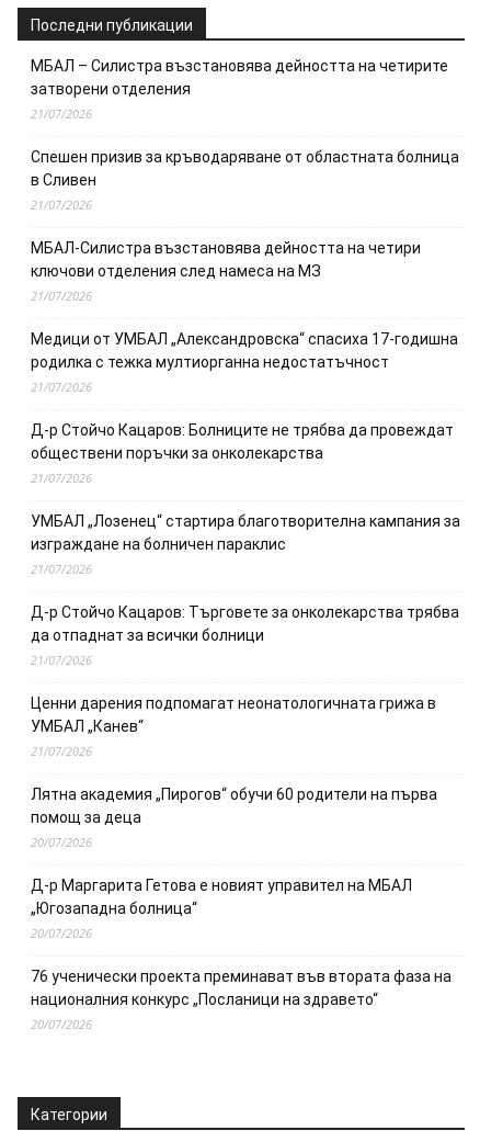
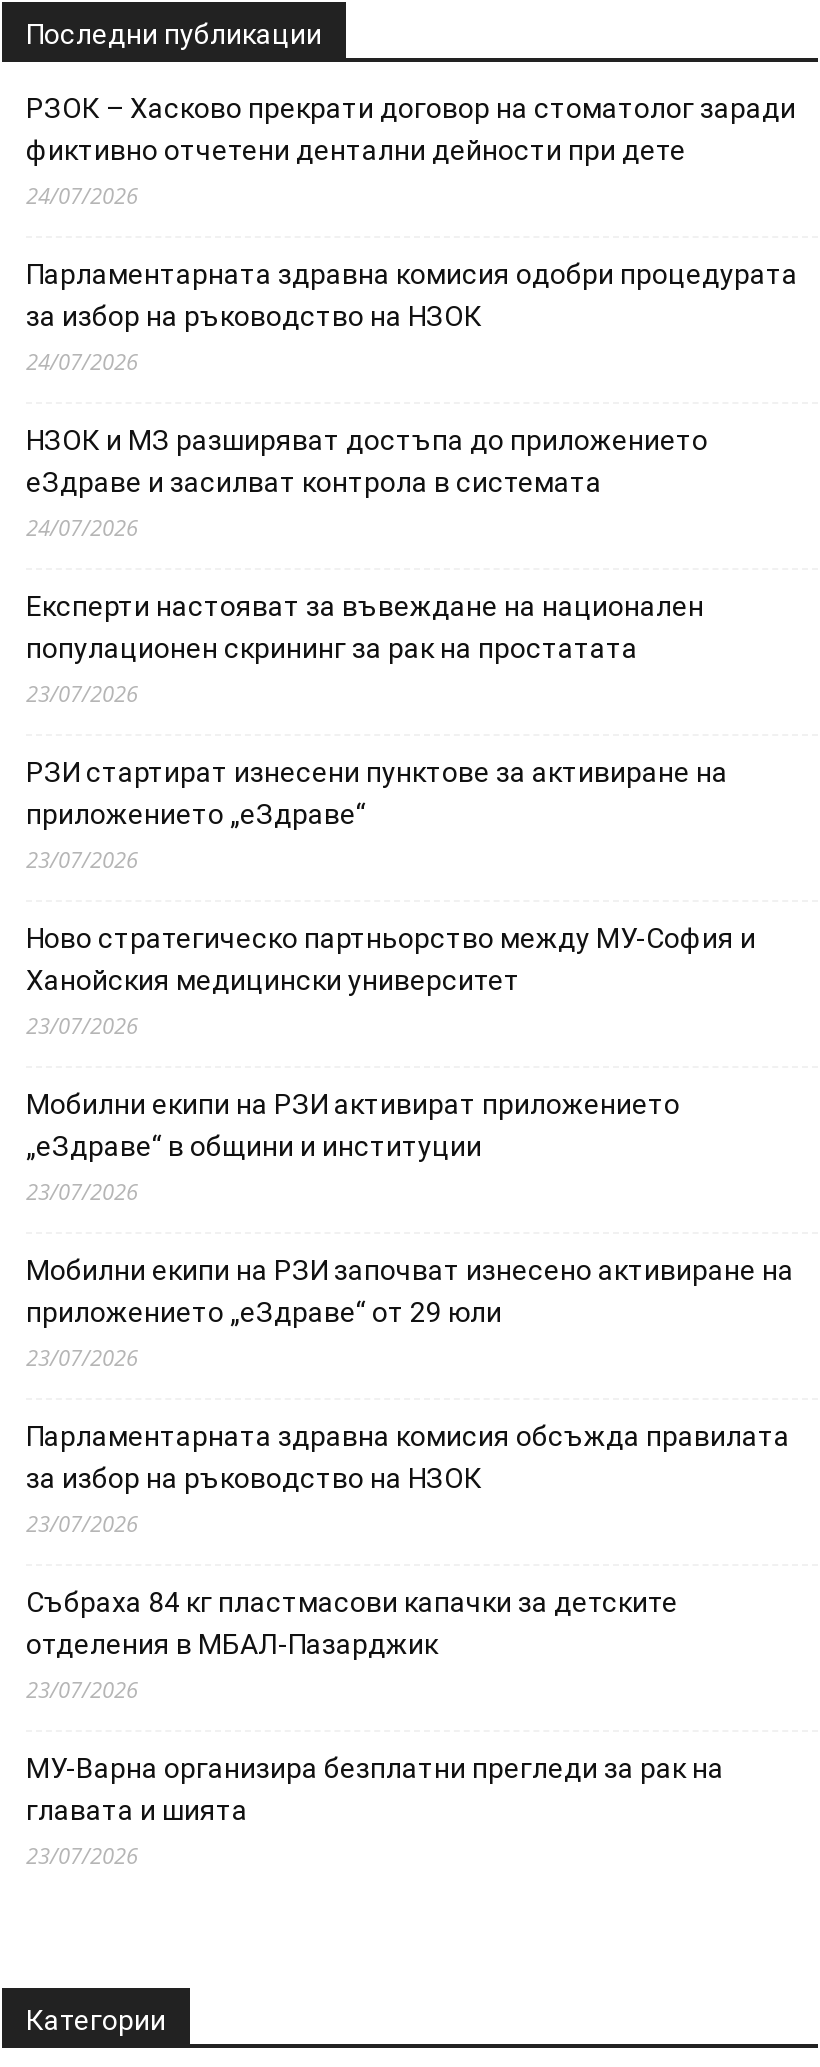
- МБАЛ – Силистра възстановява дейността на четирите
- затворени отделения
- 21/07/2026
+ РЗОК – Хасково прекрати договор на стоматолог заради
+ фиктивно отчетени дентални дейности при дете
+ 24/07/2026

- Спешен призив за кръводаряване от областната болница
- в Сливен
- 21/07/2026
+ Парламентарната здравна комисия одобри процедурата
+ за избор на ръководство на НЗОК
+ 24/07/2026

- МБАЛ-Силистра възстановява дейността на четири
- ключови отделения след намеса на МЗ
- 21/07/2026
+ НЗОК и МЗ разширяват достъпа до приложението
+ еЗдраве и засилват контрола в системата
+ 24/07/2026

- Медици от УМБАЛ „Александровска“ спасиха 17-годишна
- родилка с тежка мултиорганна недостатъчност
- 21/07/2026
+ Експерти настояват за въвеждане на национален
+ популационен скрининг за рак на простатата
+ 23/07/2026

- Д-р Стойчо Кацаров: Болниците не трябва да провеждат
- обществени поръчки за онколекарства
- 21/07/2026
+ РЗИ стартират изнесени пунктове за активиране на
+ приложението „еЗдраве“
+ 23/07/2026

- УМБАЛ „Лозенец“ стартира благотворителна кампания за
- изграждане на болничен параклис
- 21/07/2026
+ Ново стратегическо партньорство между МУ-София и
+ Ханойския медицински университет
+ 23/07/2026

- Д-р Стойчо Кацаров: Търговете за онколекарства трябва
- да отпаднат за всички болници
- 21/07/2026
+ Мобилни екипи на РЗИ активират приложението
+ „еЗдраве“ в общини и институции
+ 23/07/2026

- Ценни дарения подпомагат неонатологичната грижа в
- УМБАЛ „Канев“
- 21/07/2026
+ Мобилни екипи на РЗИ започват изнесено активиране на
+ приложението „еЗдраве“ от 29 юли
+ 23/07/2026

- Лятна академия „Пирогов“ обучи 60 родители на първа
- помощ за деца
- 20/07/2026
+ Парламентарната здравна комисия обсъжда правилата
+ за избор на ръководство на НЗОК
+ 23/07/2026

- Д-р Маргарита Гетова е новият управител на МБАЛ
- „Югозападна болница“
- 20/07/2026
+ Събраха 84 кг пластмасови капачки за детските
+ отделения в МБАЛ-Пазарджик
+ 23/07/2026

- 76 ученически проекта преминават във втората фаза на
- националния конкурс „Посланици на здравето“
- 20/07/2026
+ МУ-Варна организира безплатни прегледи за рак на
+ главата и шията
+ 23/07/2026
